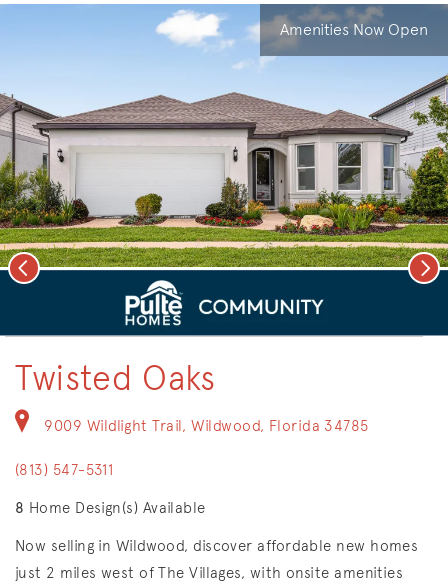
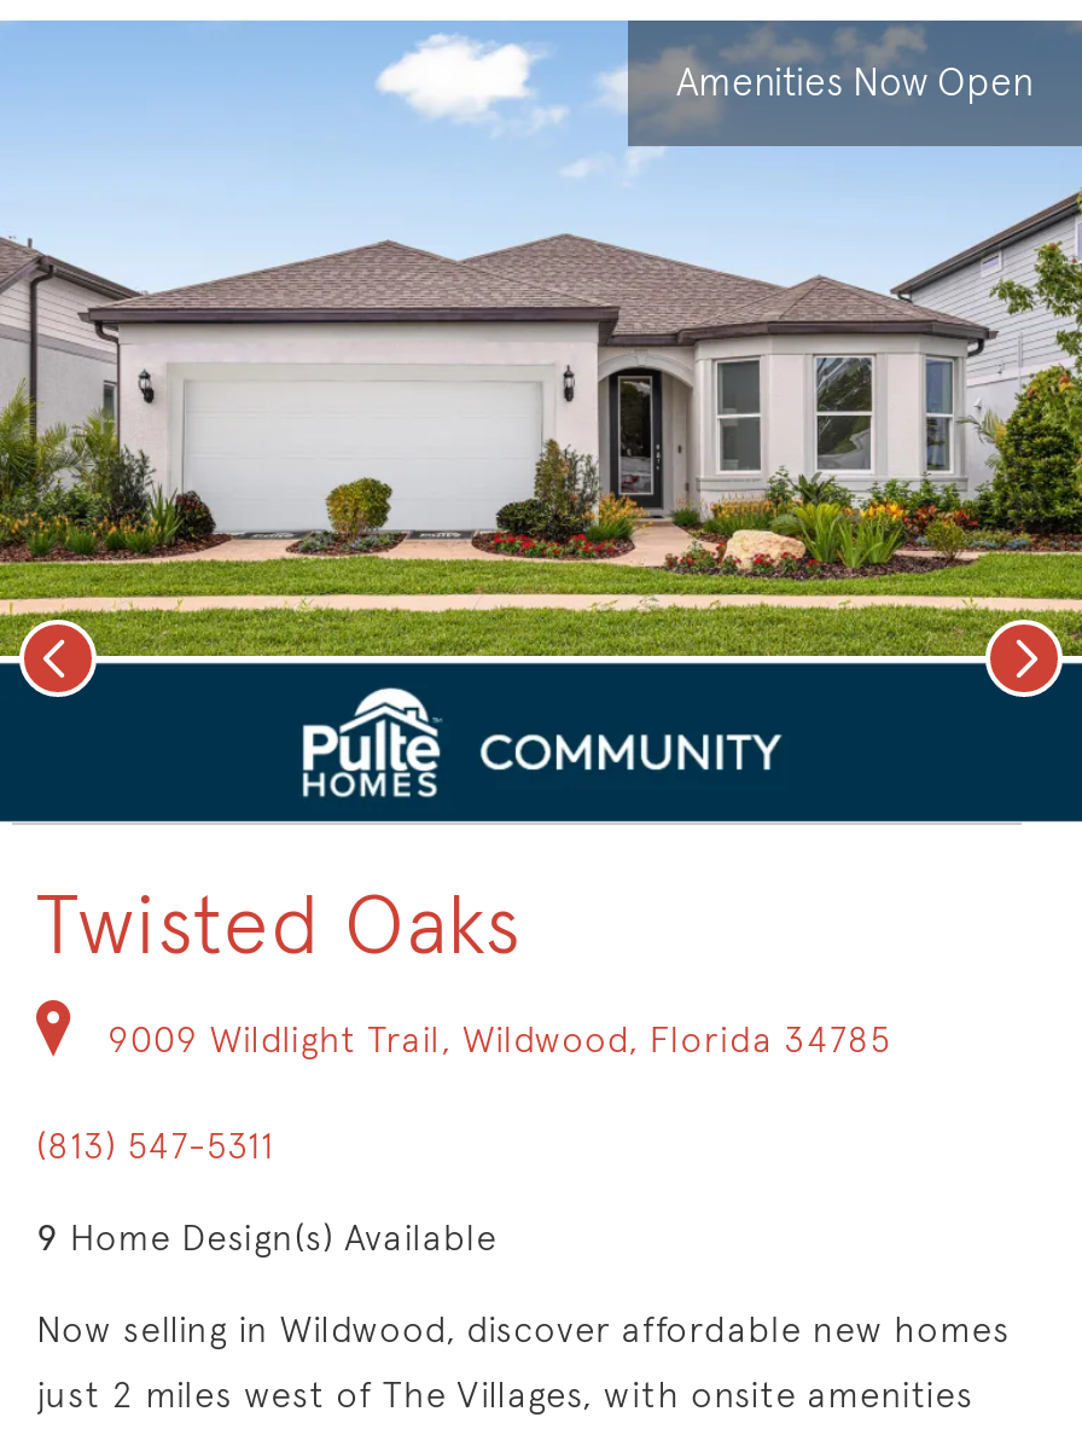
- 8 Home Design(s) Available
+ 9 Home Design(s) Available
